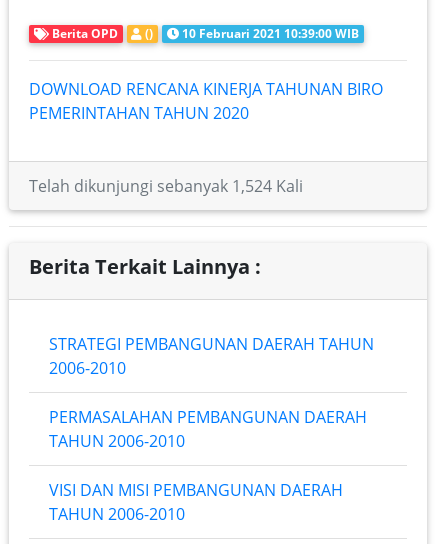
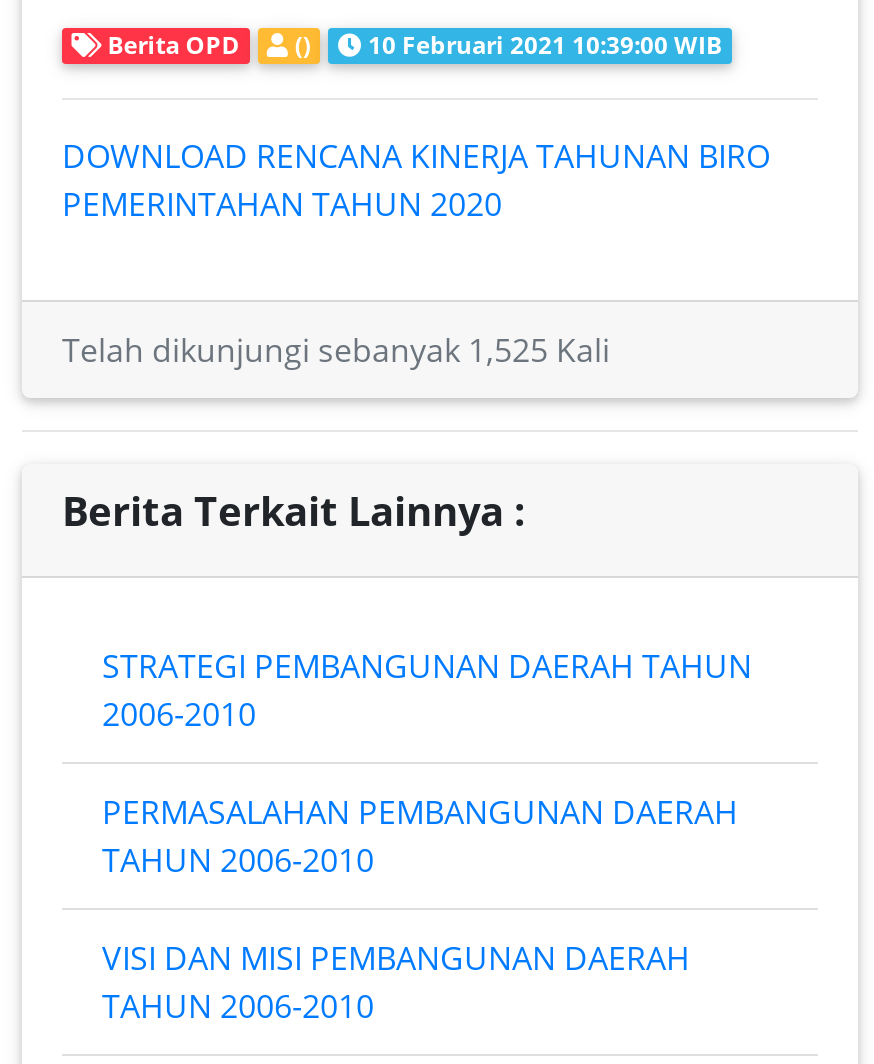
- Telah dikunjungi sebanyak 1,524 Kali
+ Telah dikunjungi sebanyak 1,525 Kali
